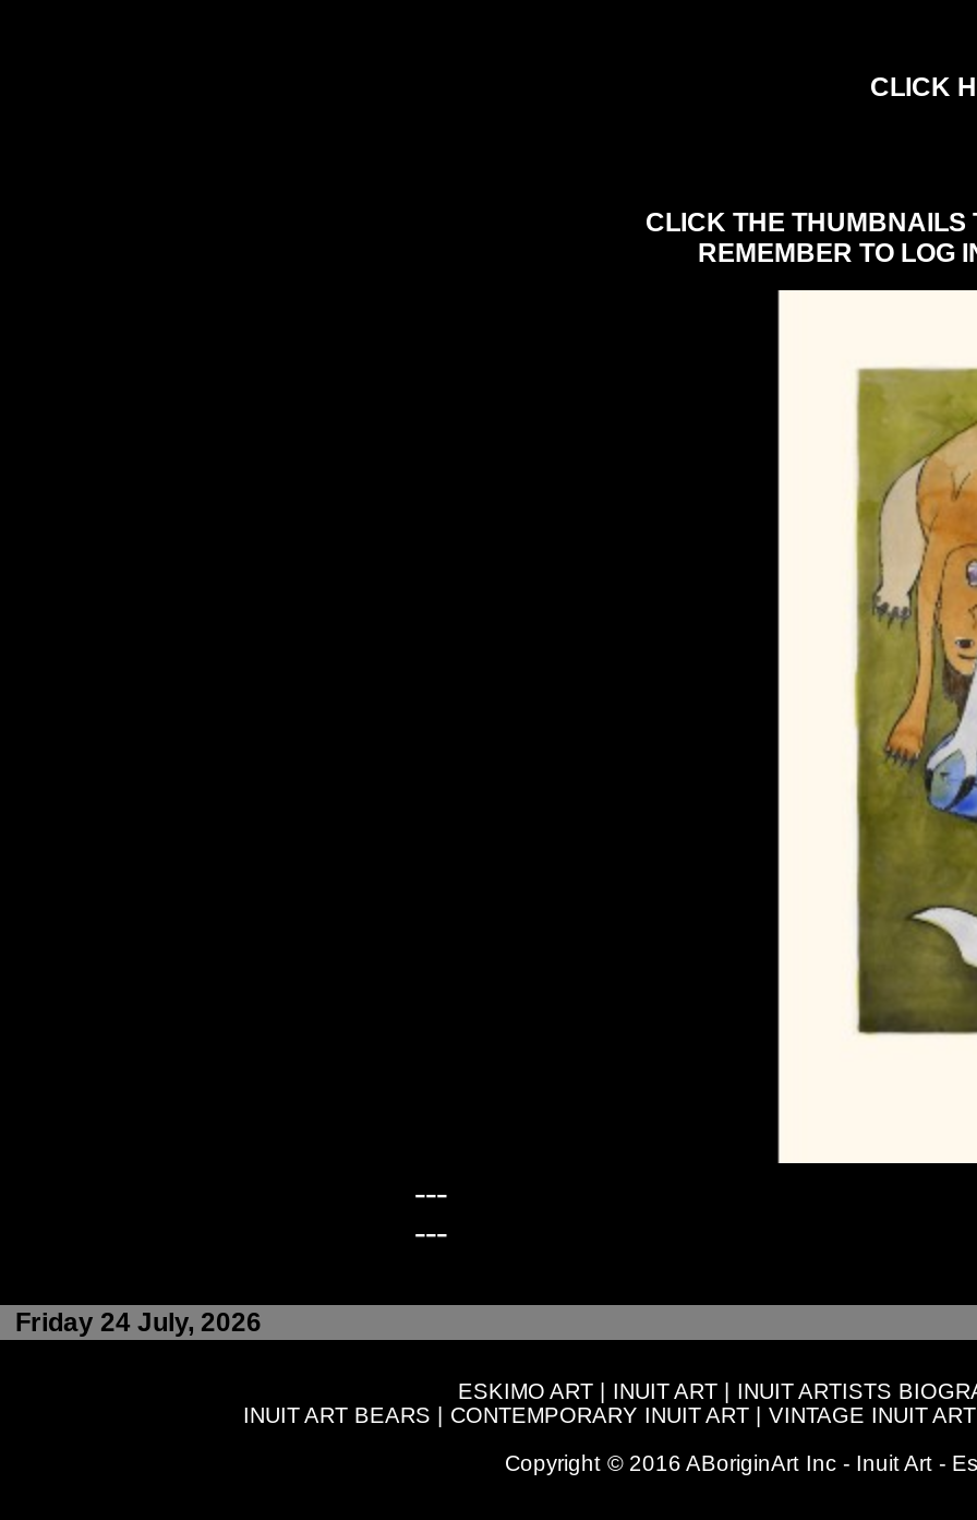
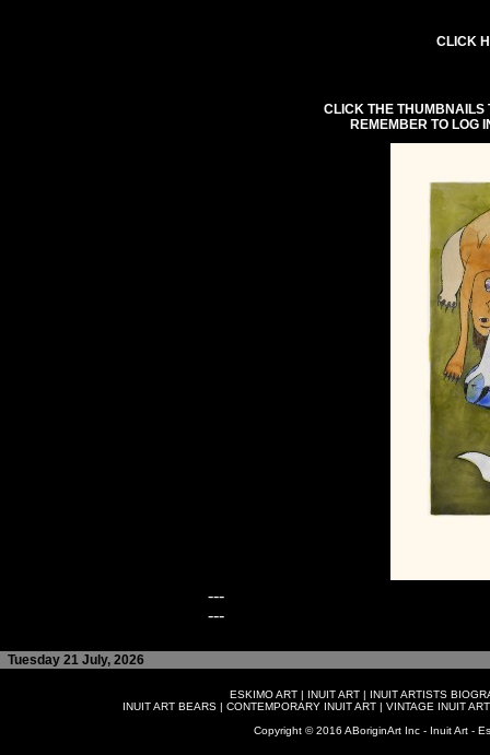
- Friday 24 July, 2026
+ Tuesday 21 July, 2026
